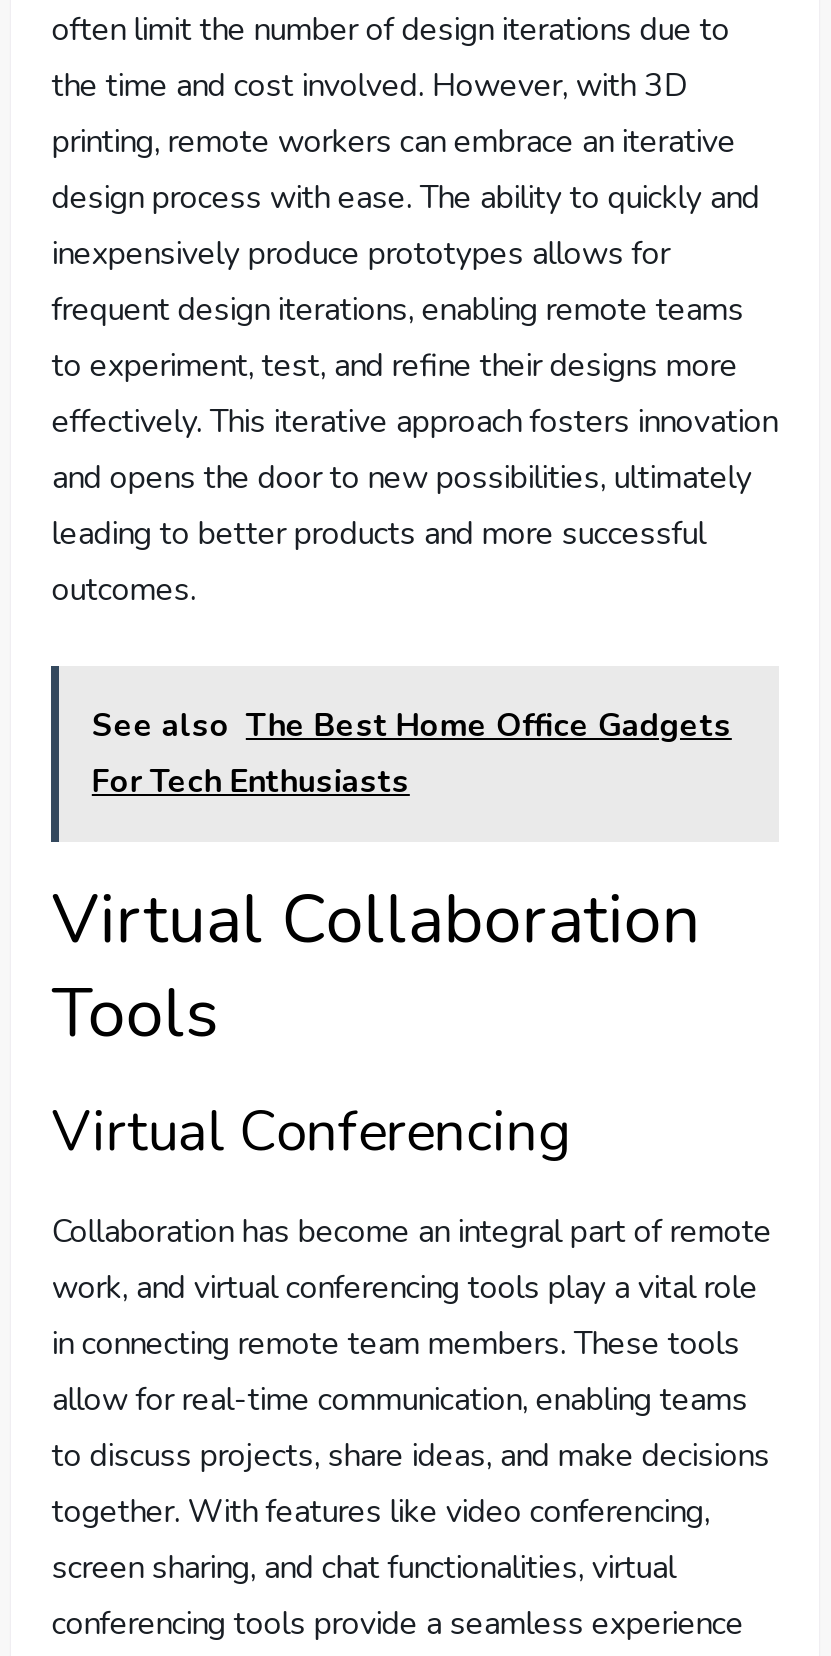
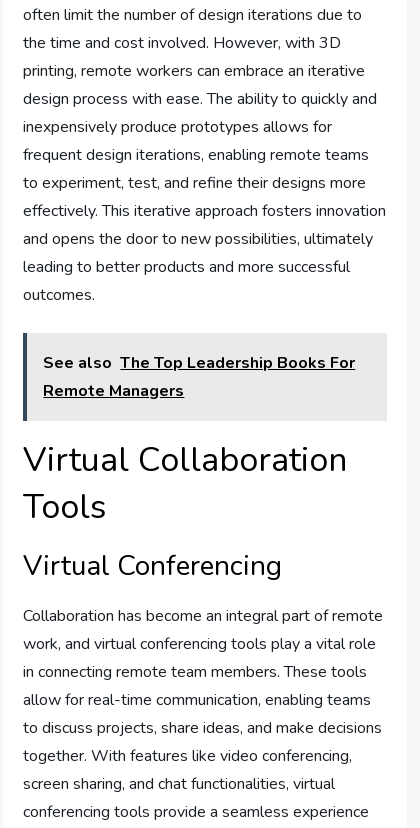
- See also The Best Home Office Gadgets
- For Tech Enthusiasts
+ See also The Top Leadership Books For
+ Remote Managers
